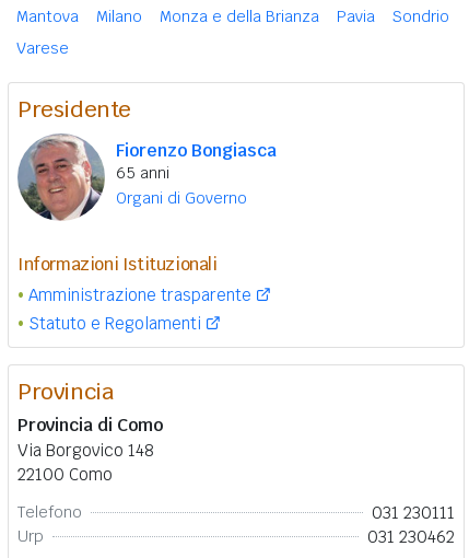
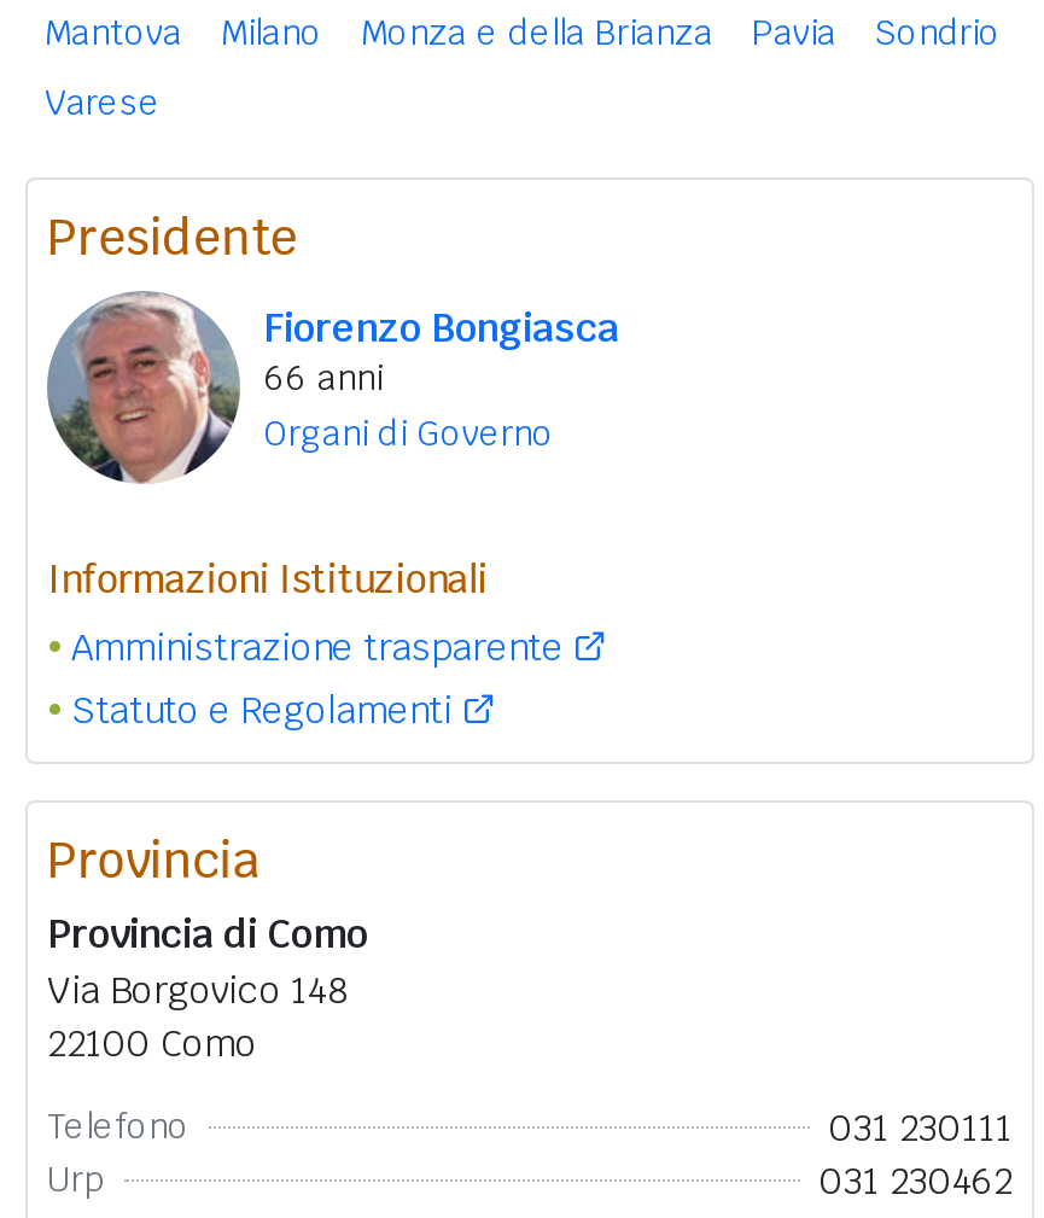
- 65 anni
+ 66 anni
